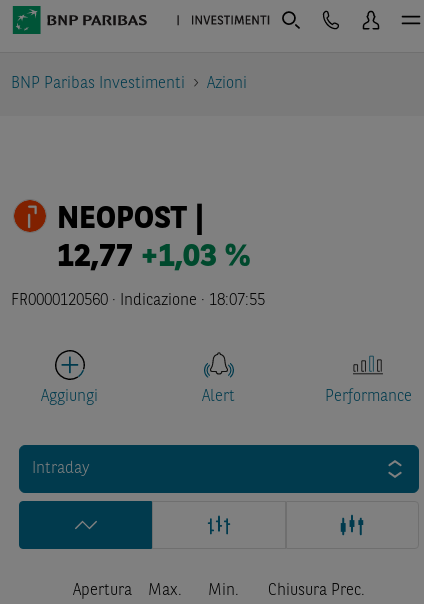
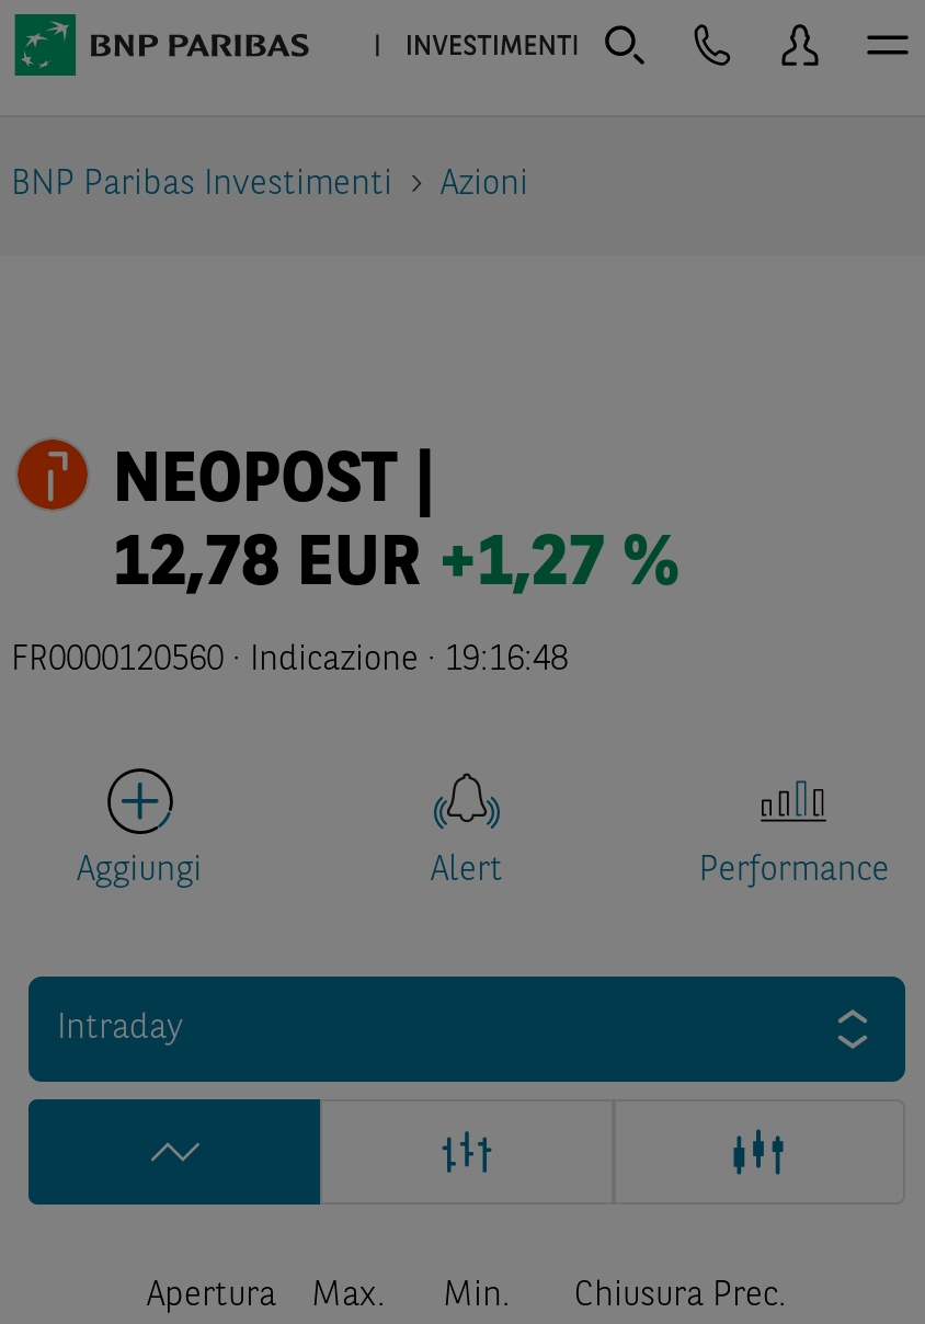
- 12,77 +1,03 %
+ 12,78 EUR +1,27 %

- FR0000120560 · Indicazione · 18:07:55
+ FR0000120560 · Indicazione · 19:16:48
